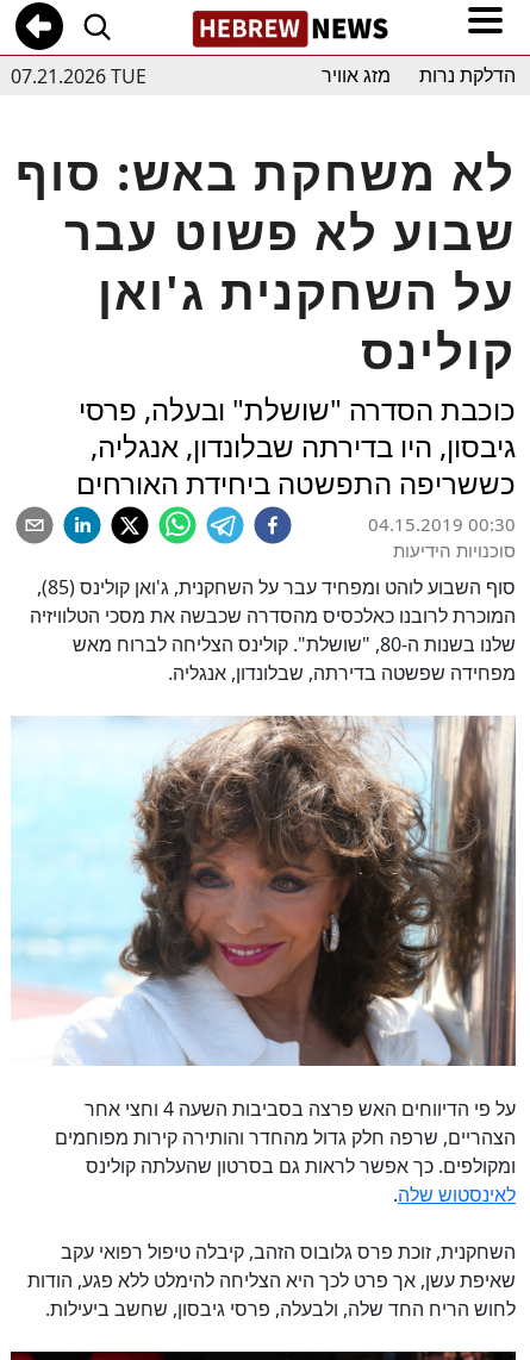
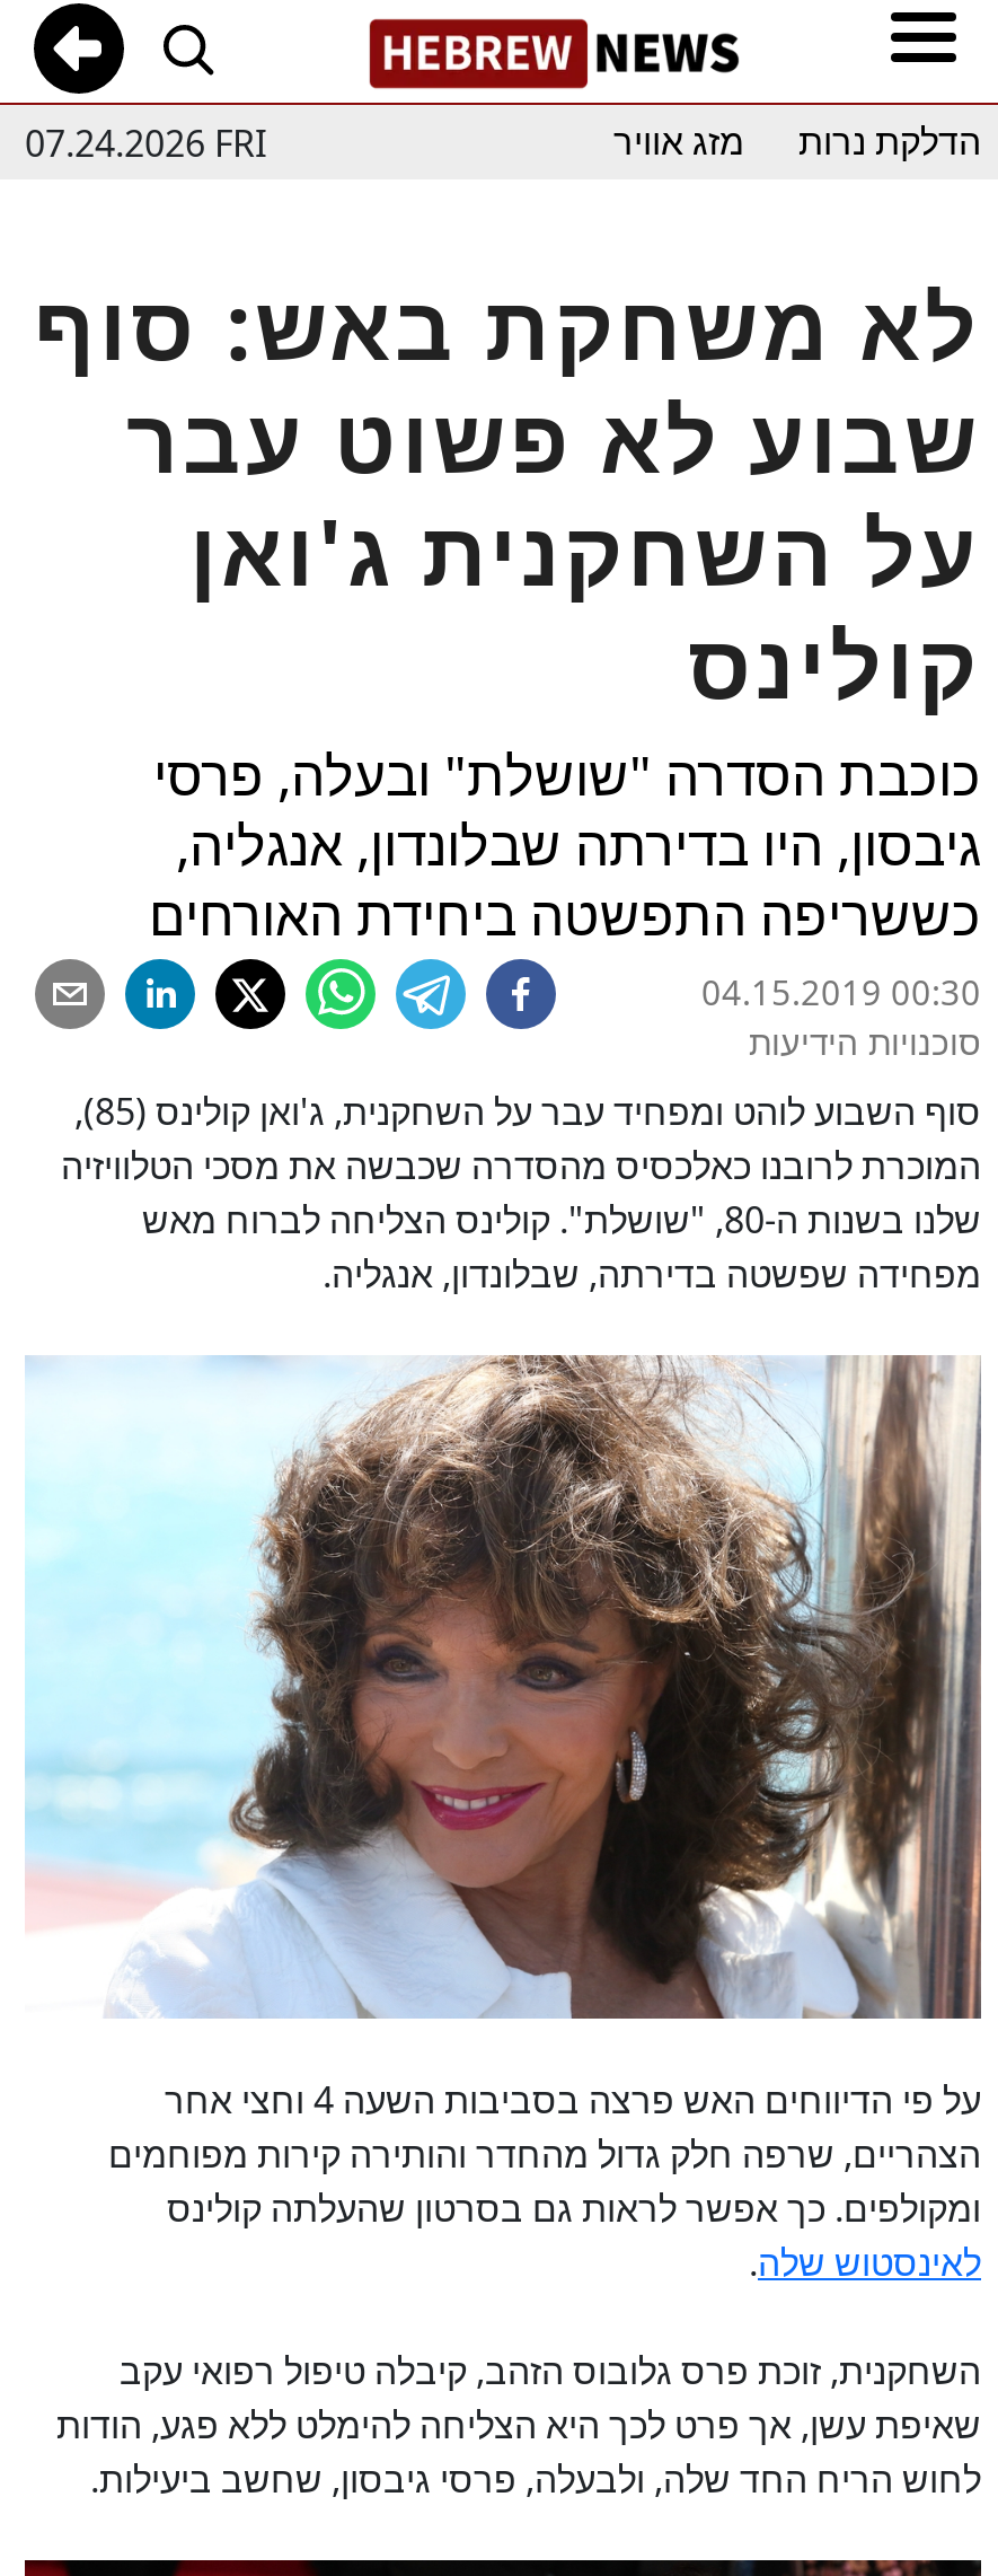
- 07.21.2026 TUE
+ 07.24.2026 FRI
